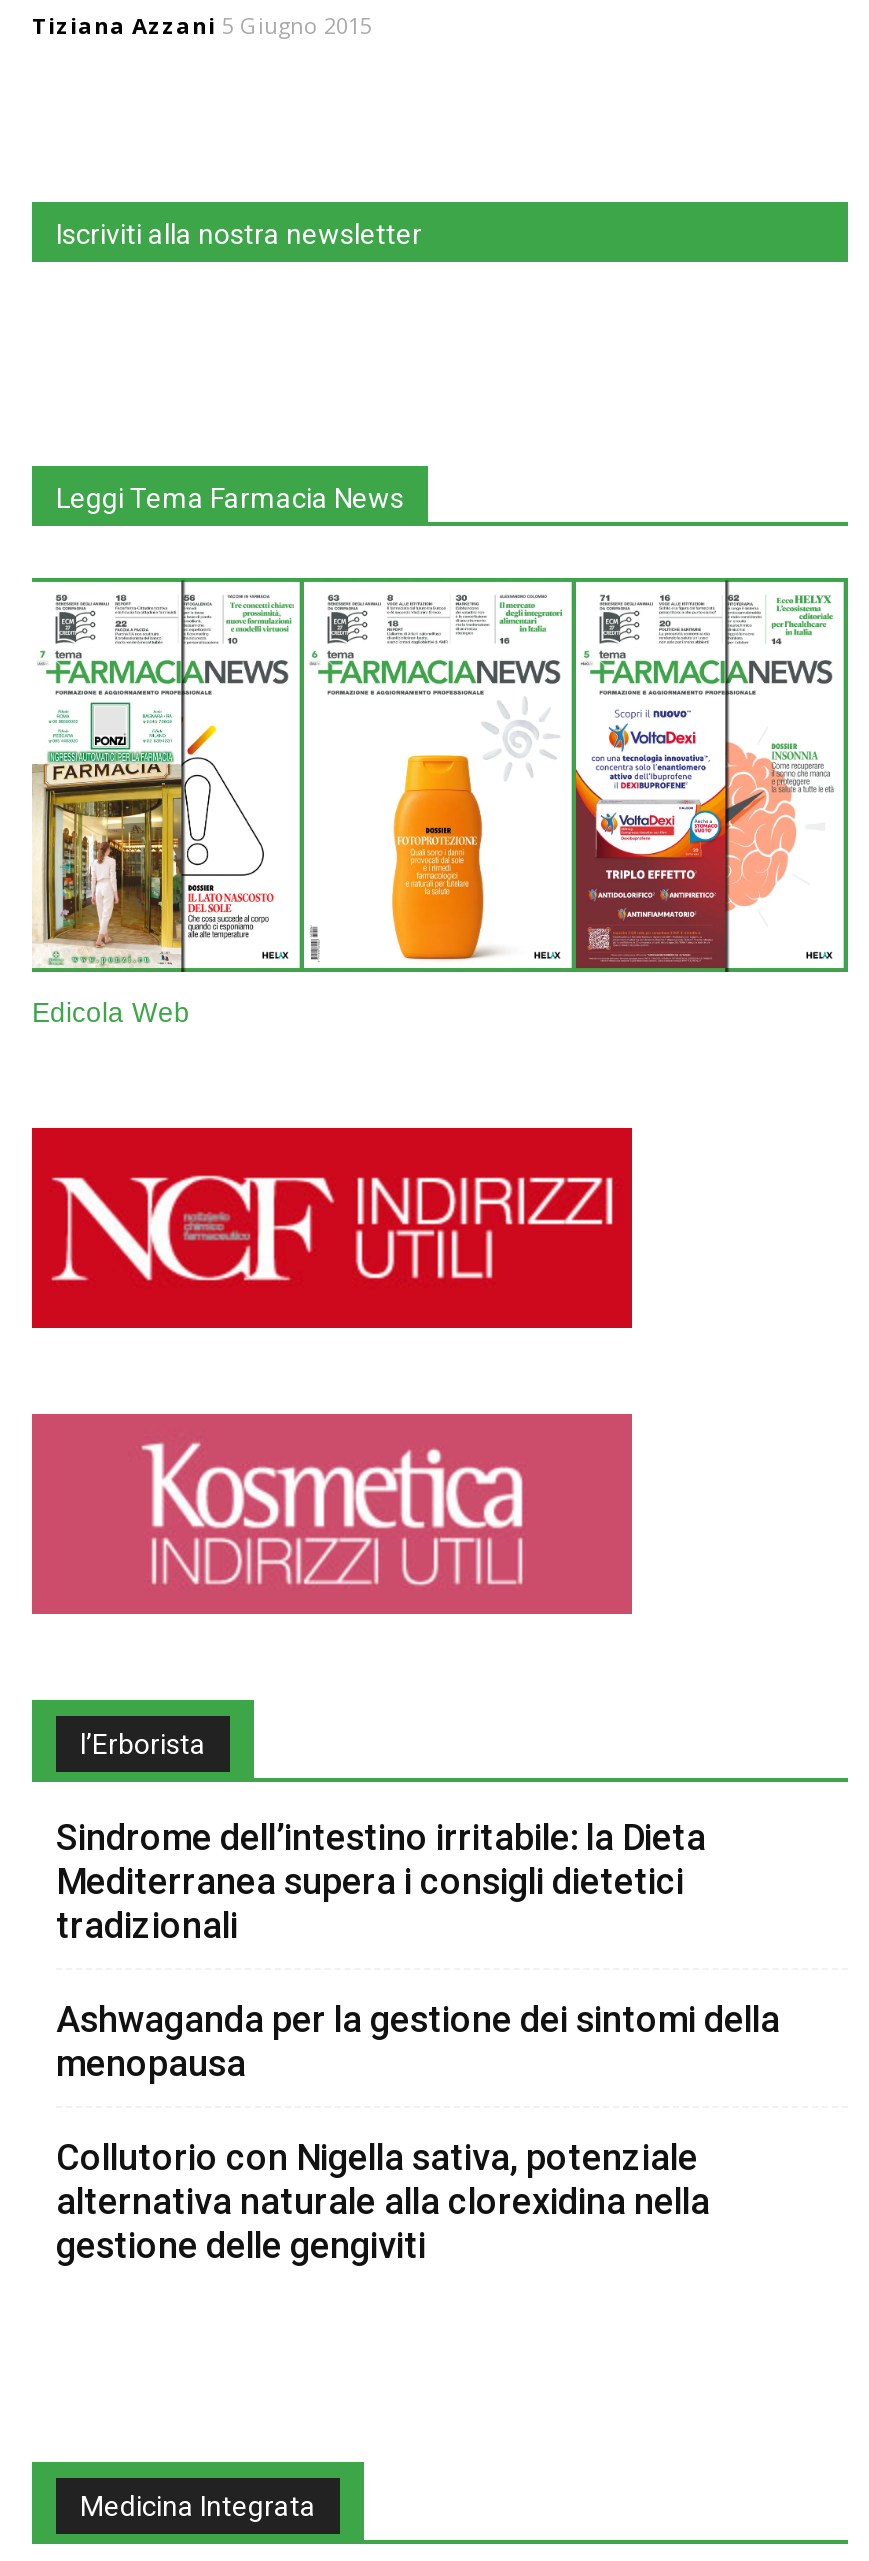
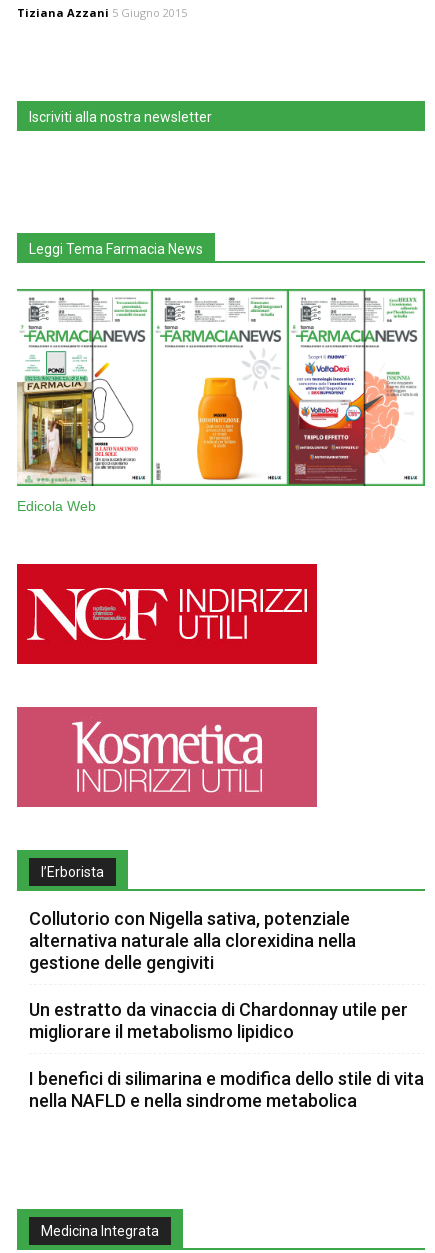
- Sindrome dell’intestino irritabile: la Dieta
- Mediterranea supera i consigli dietetici
- tradizionali
- Ashwaganda per la gestione dei sintomi della
- menopausa

moved up: Collutorio con Nigella sativa, potenziale | alternativa naturale alla clorexidina nella | gestione delle gengiviti

+ Un estratto da vinaccia di Chardonnay utile per
+ migliorare il metabolismo lipidico
+ I benefici di silimarina e modifica dello stile di vita
+ nella NAFLD e nella sindrome metabolica
